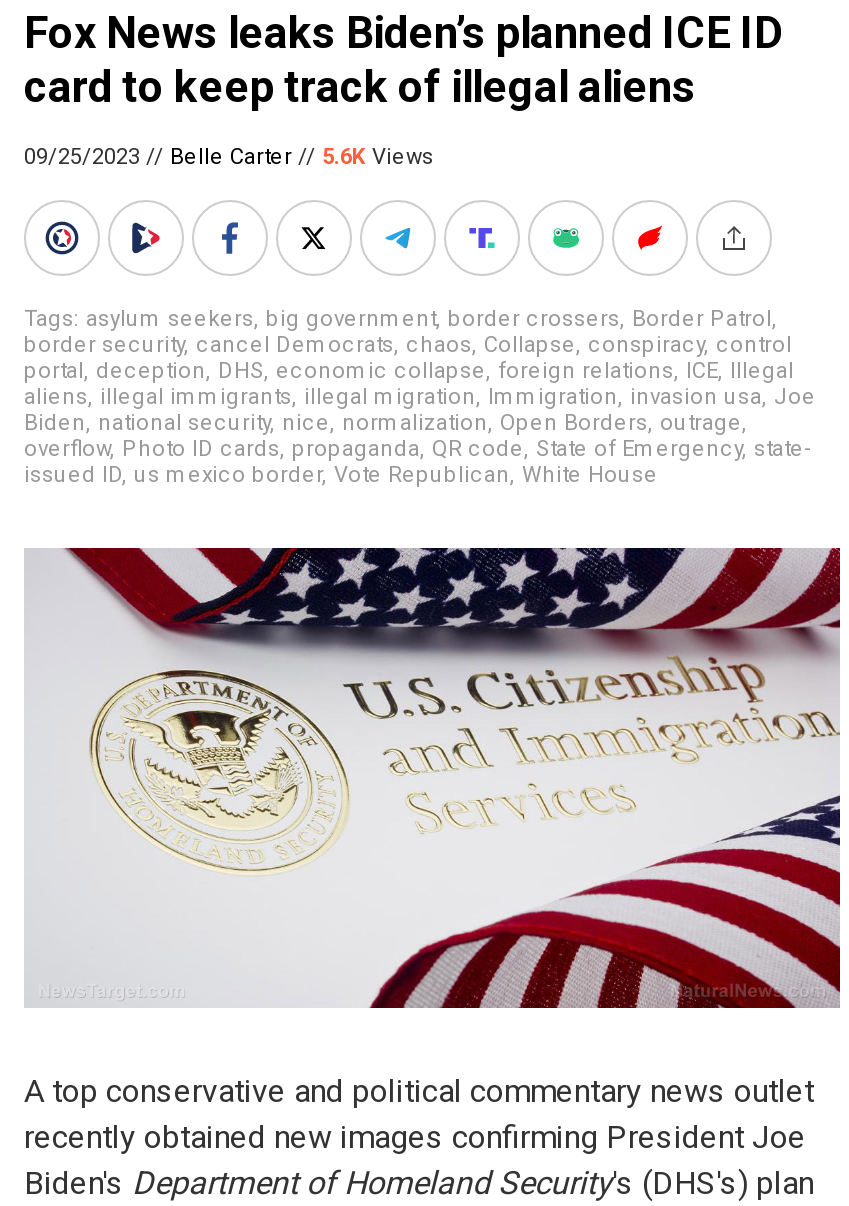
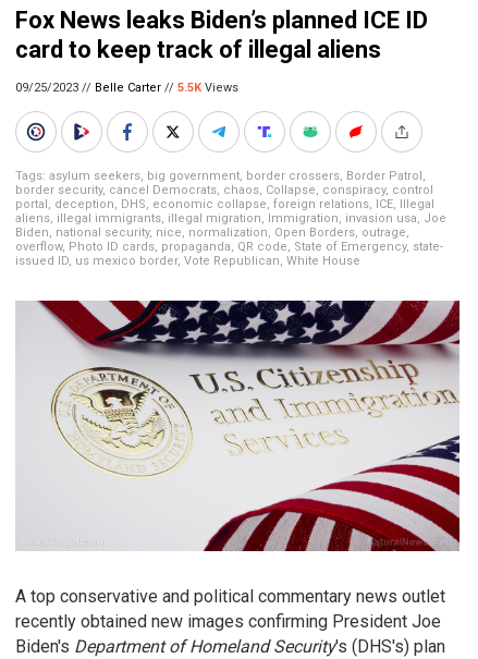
- 09/25/2023 // Belle Carter // 5.6K Views
+ 09/25/2023 // Belle Carter // 5.5K Views
